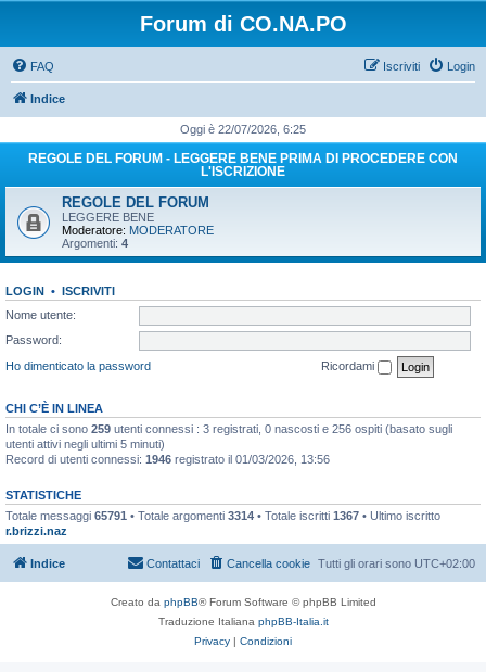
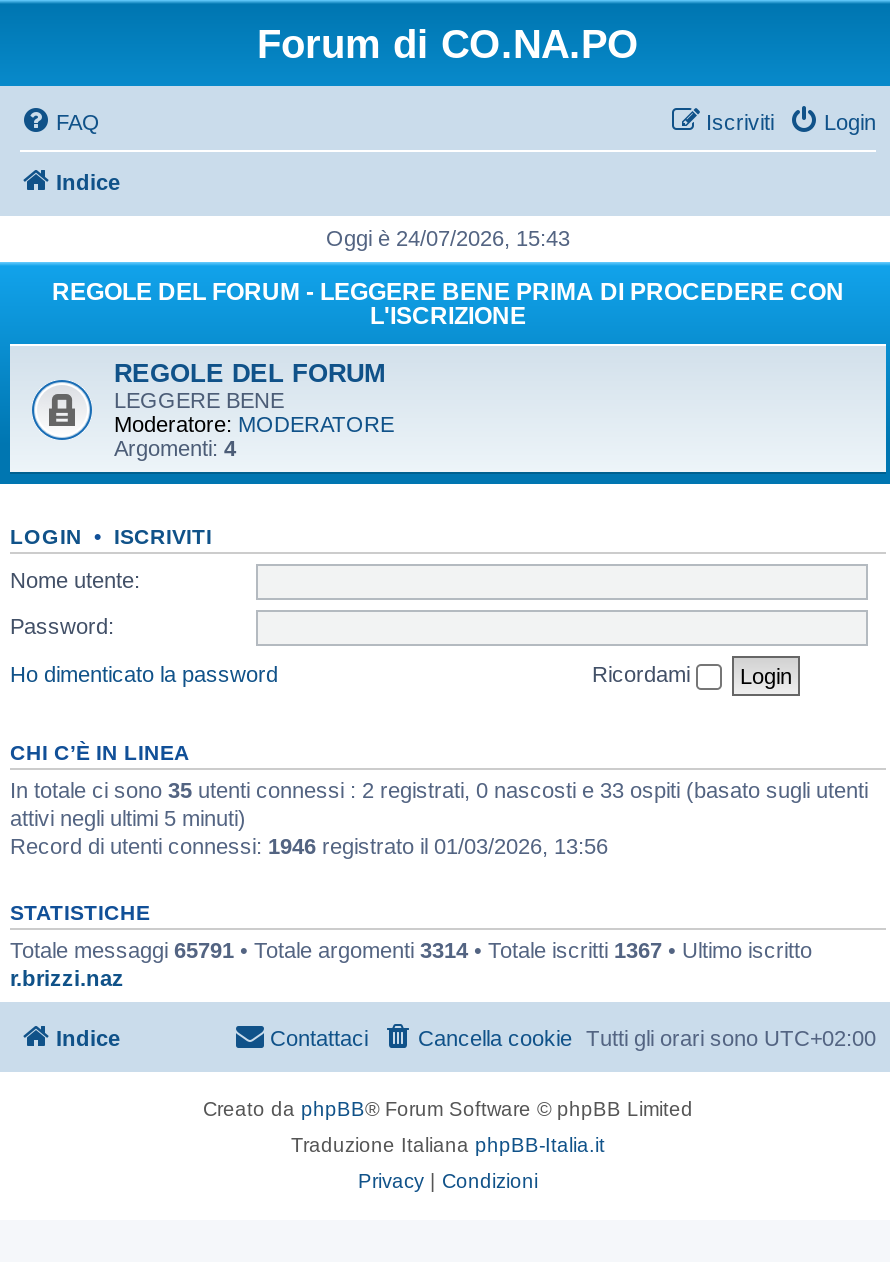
- Oggi è 22/07/2026, 6:25
+ Oggi è 24/07/2026, 15:43

- In totale ci sono 259 utenti connessi : 3 registrati, 0 nascosti e 256 ospiti (basato sugli
- utenti attivi negli ultimi 5 minuti)
+ In totale ci sono 35 utenti connessi : 2 registrati, 0 nascosti e 33 ospiti (basato sugli utenti
+ attivi negli ultimi 5 minuti)
